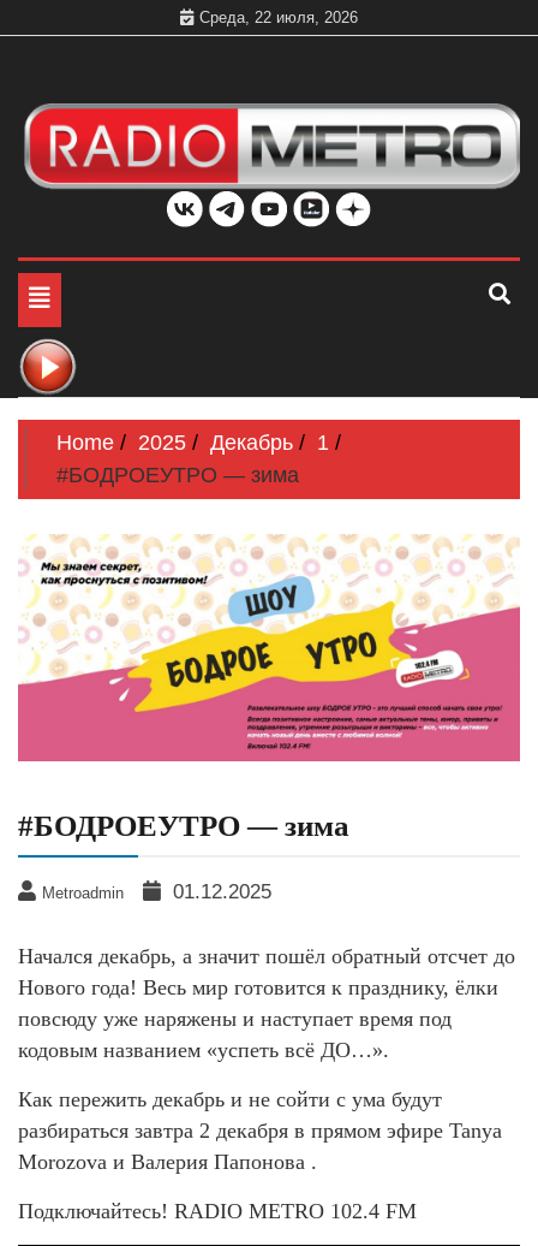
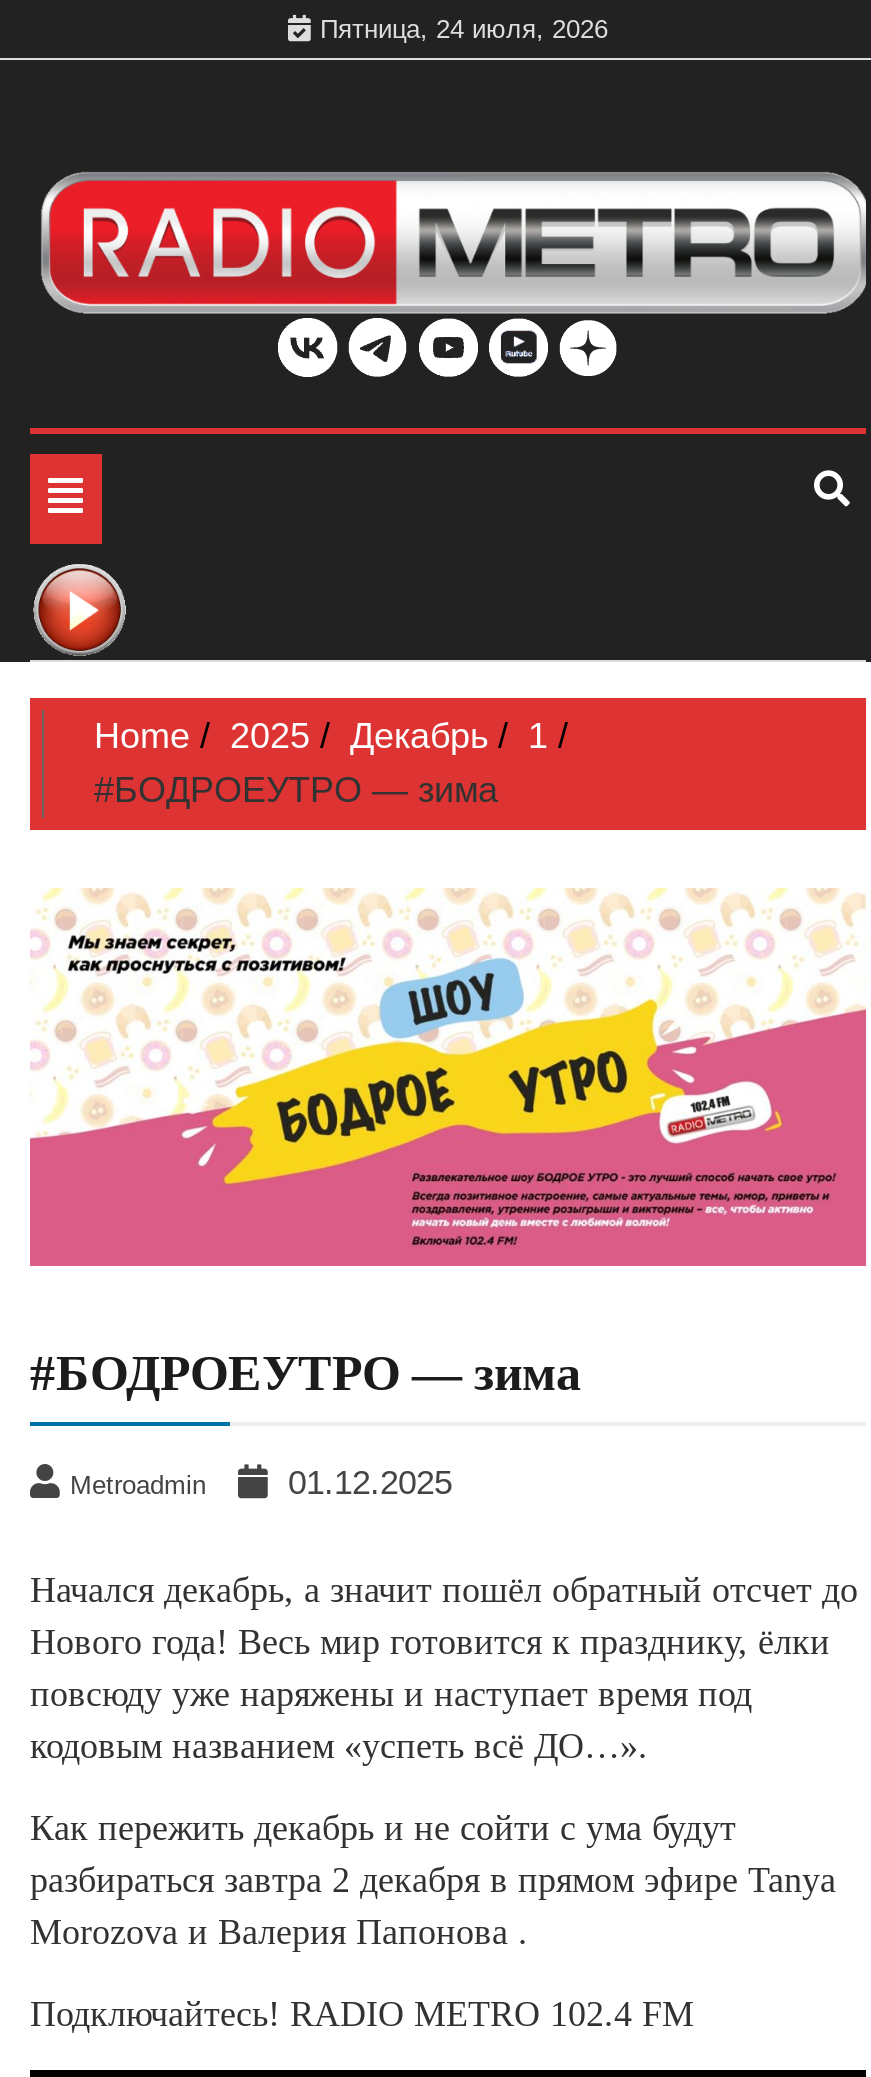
- Среда, 22 июля, 2026
+ Пятница, 24 июля, 2026
